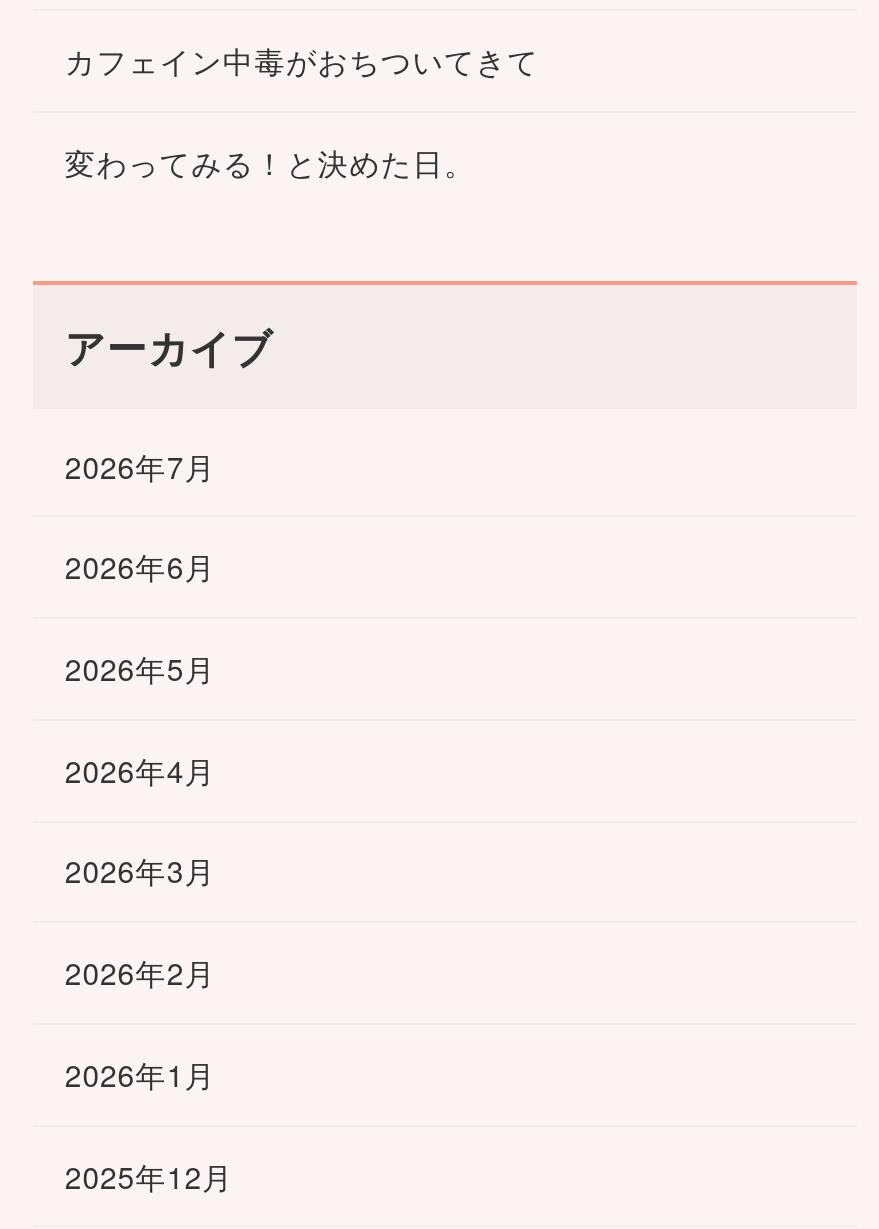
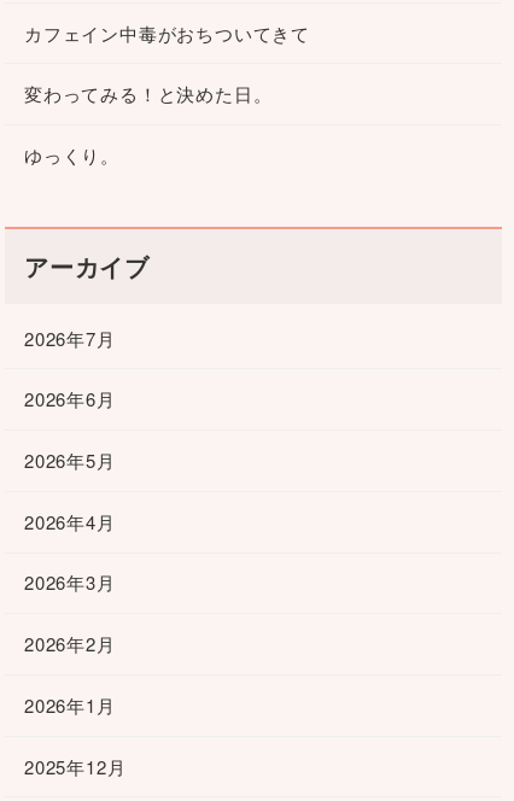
+ ゆっくり。
